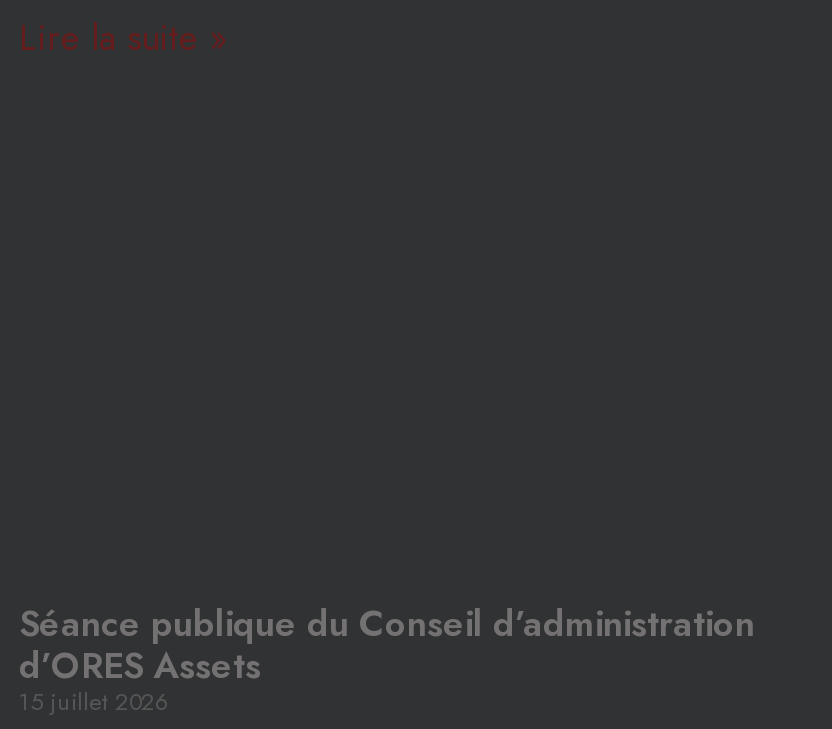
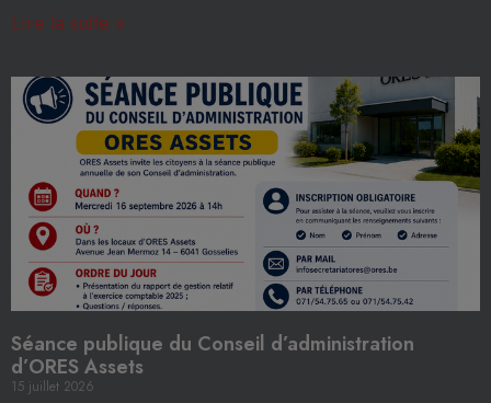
+ [image]
